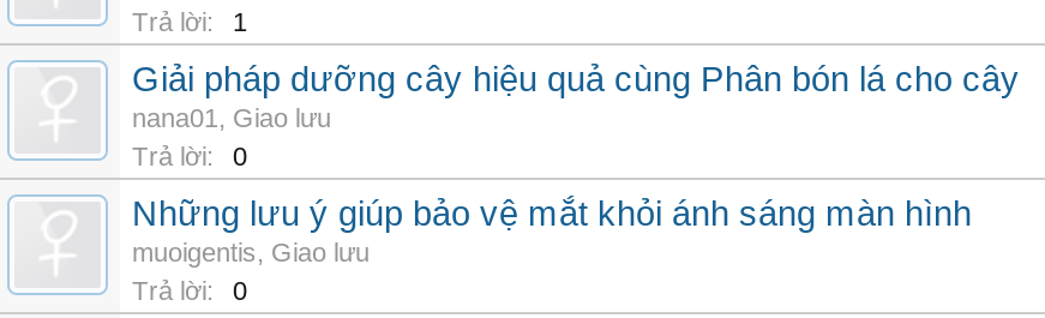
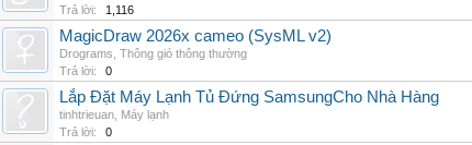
- Trả lời: 1
+ Trả lời: 1,116

- Giải pháp dưỡng cây hiệu quả cùng Phân bón lá cho cây
- nana01, Giao lưu
+ MagicDraw 2026x cameo (SysML v2)
+ Drograms, Thông gió thông thường

- Những lưu ý giúp bảo vệ mắt khỏi ánh sáng màn hình
- muoigentis, Giao lưu
+ Lắp Đặt Máy Lạnh Tủ Đứng SamsungCho Nhà Hàng
+ tinhtrieuan, Máy lạnh
